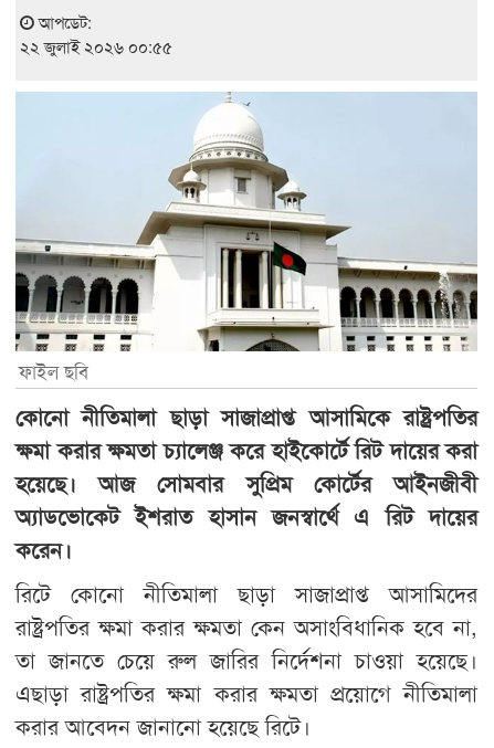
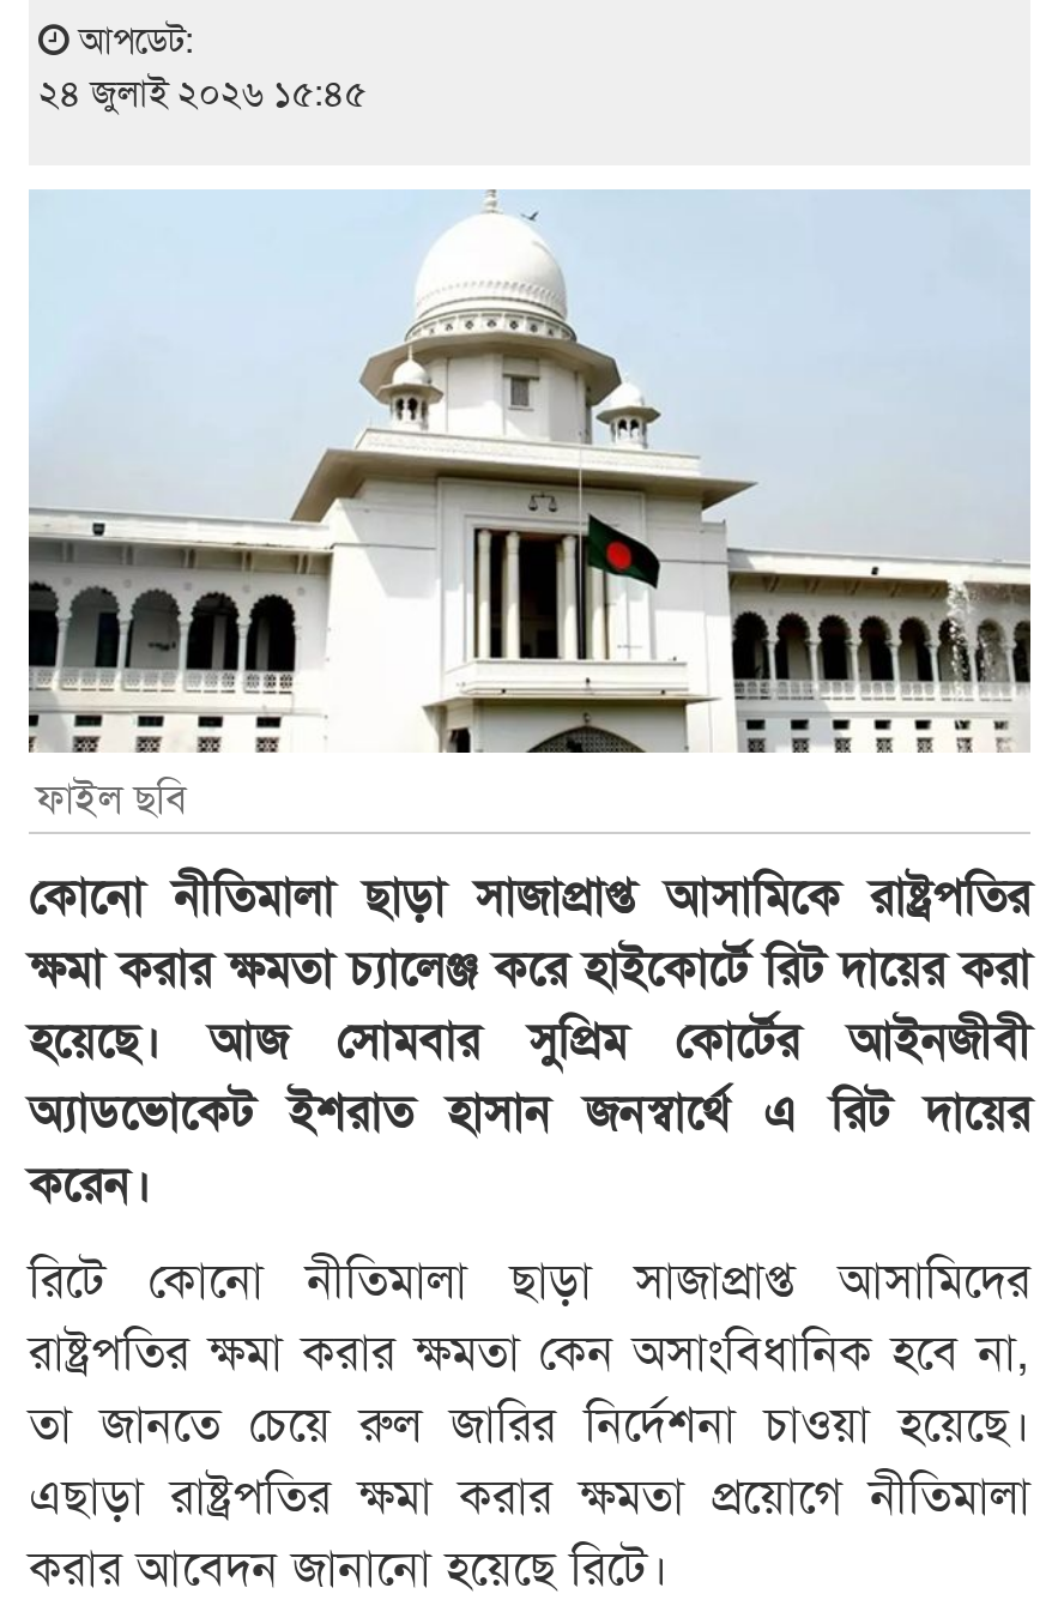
- ২২ জুলাই ২০২৬ ০০:৫৫
+ ২৪ জুলাই ২০২৬ ১৫:৪৫
